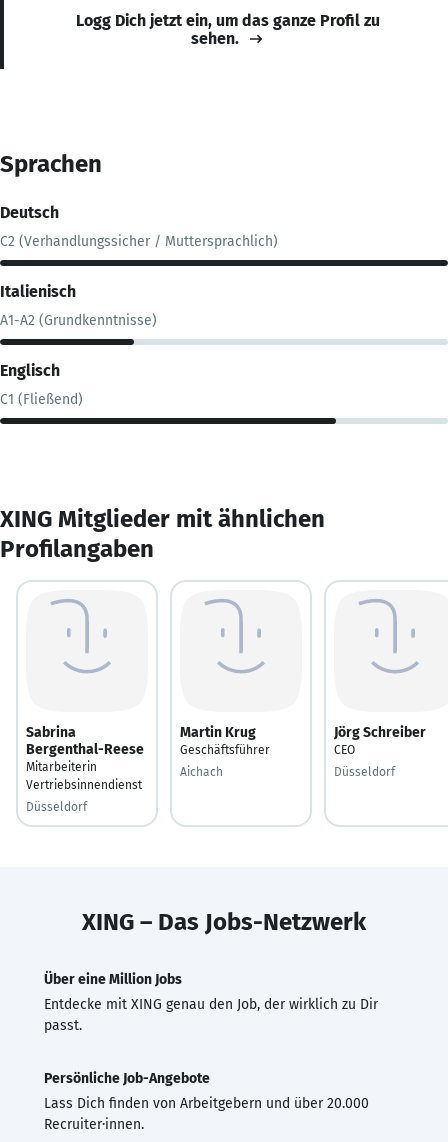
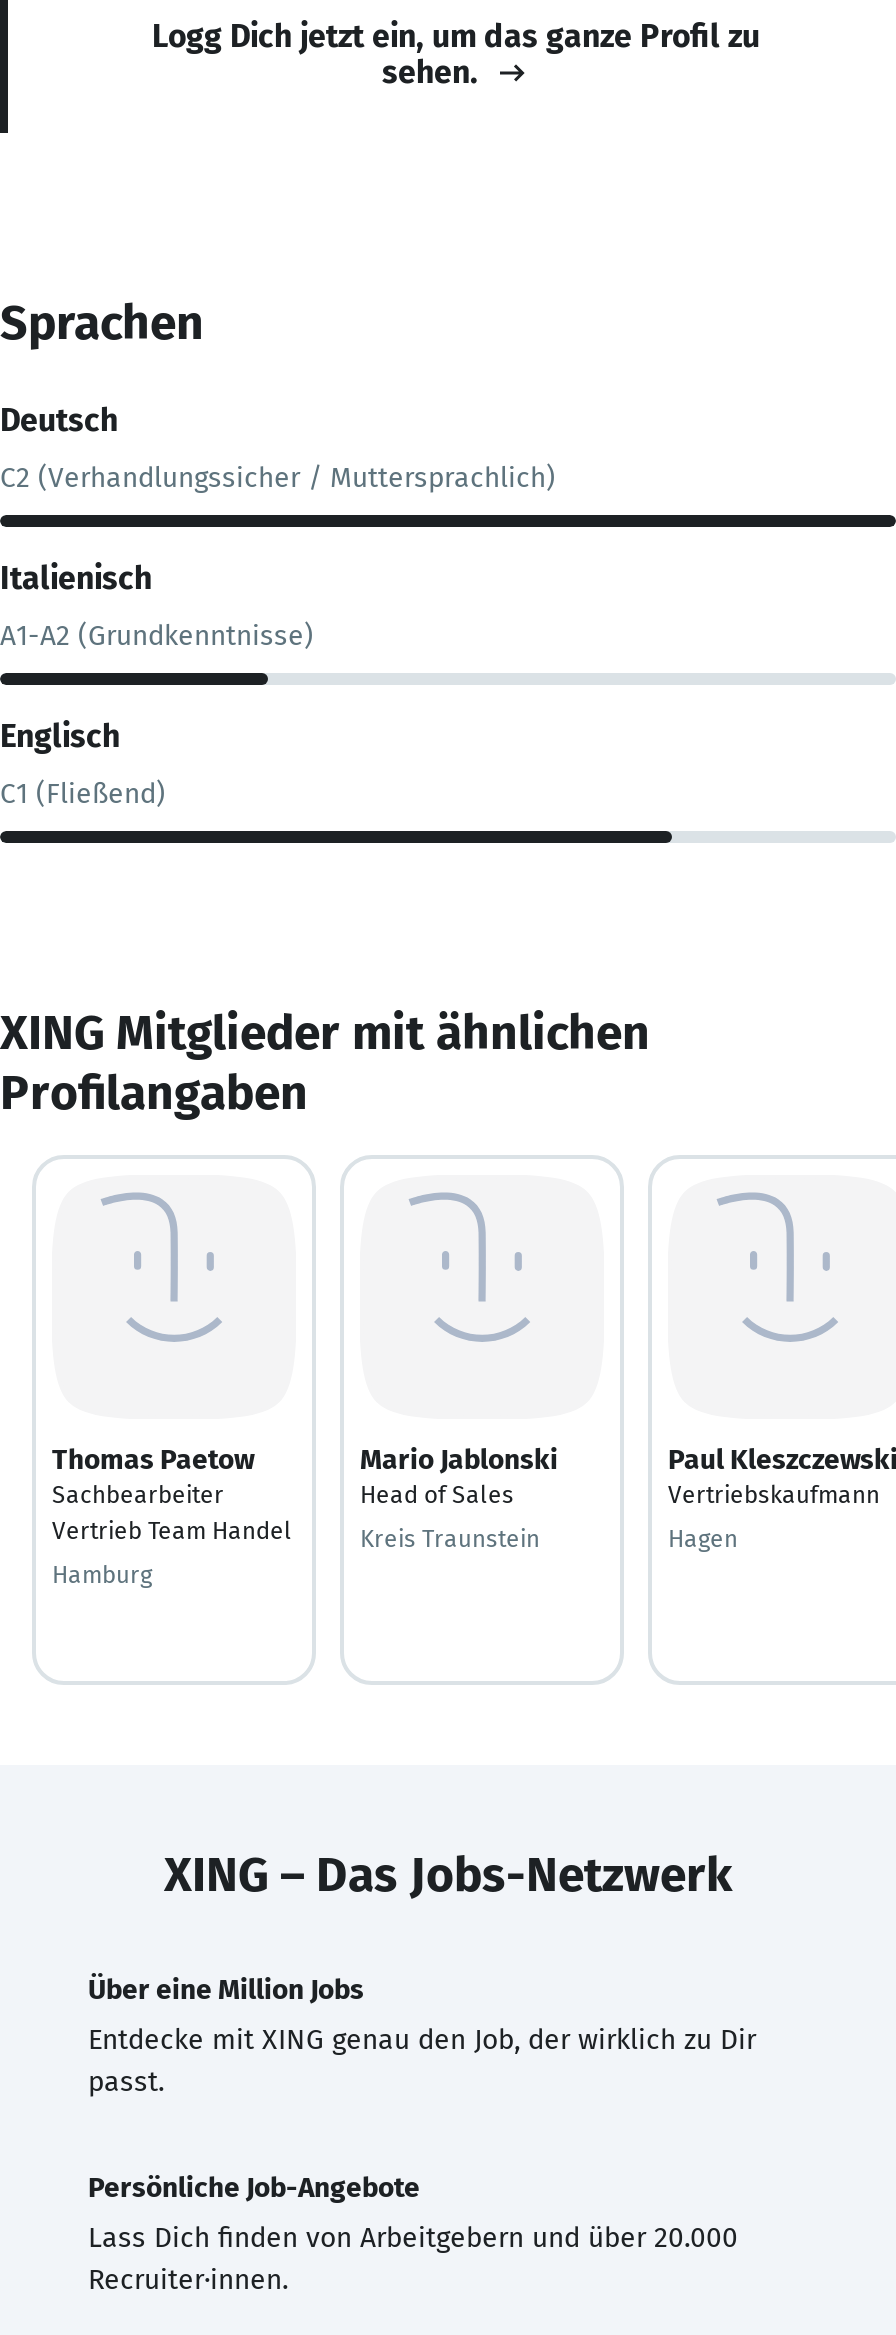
- Sabrina
- Bergenthal-Reese
- Mitarbeiterin
- Vertriebsinnendienst
+ Thomas Paetow
+ Sachbearbeiter
+ Vertrieb Team Handel

- Martin Krug
- Geschäftsführer
+ Mario Jablonski
+ Head of Sales

- Jörg Schreiber
- CEO
+ Paul Kleszczewski
+ Vertriebskaufmann

- Aichach
+ Kreis Traunstein

- Düsseldorf
+ Hagen

- Düsseldorf
+ Hamburg
